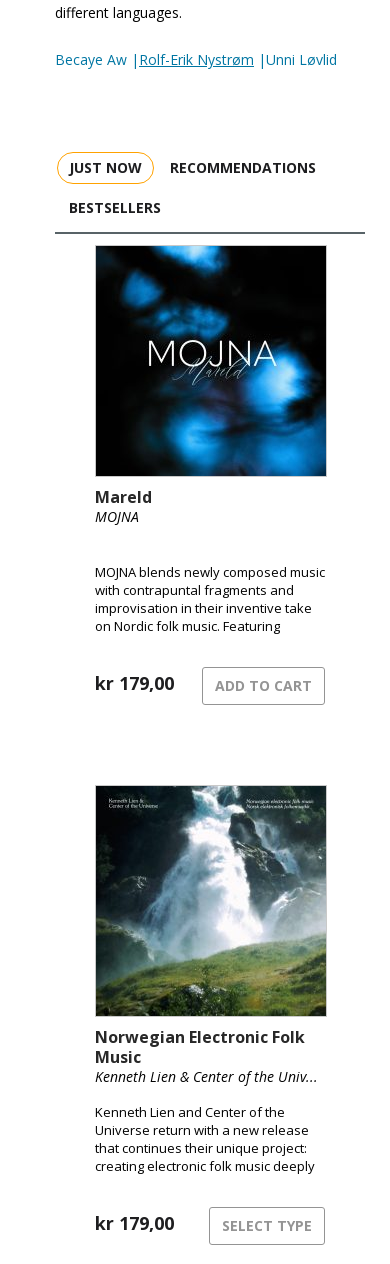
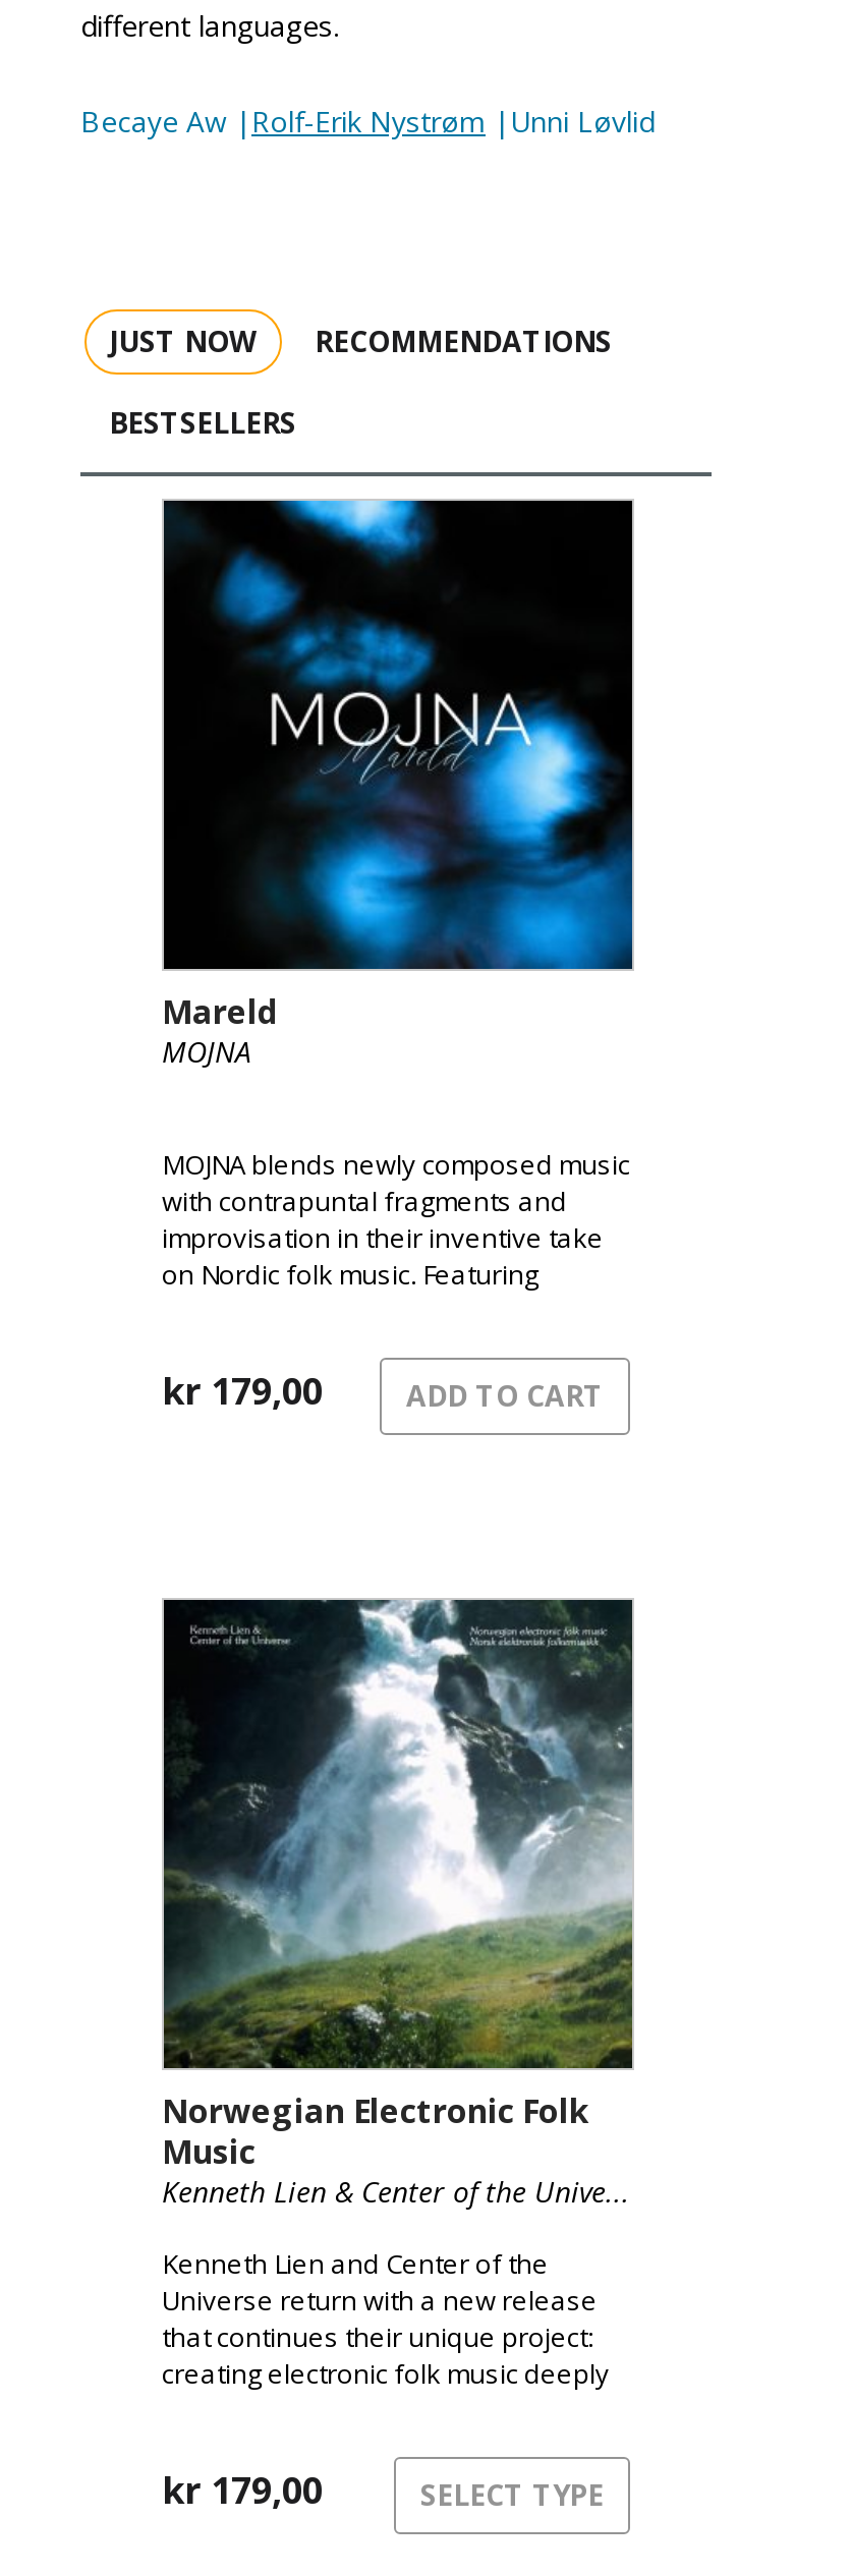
- Kenneth Lien & Center of the Univ...
+ Kenneth Lien & Center of the Unive...
